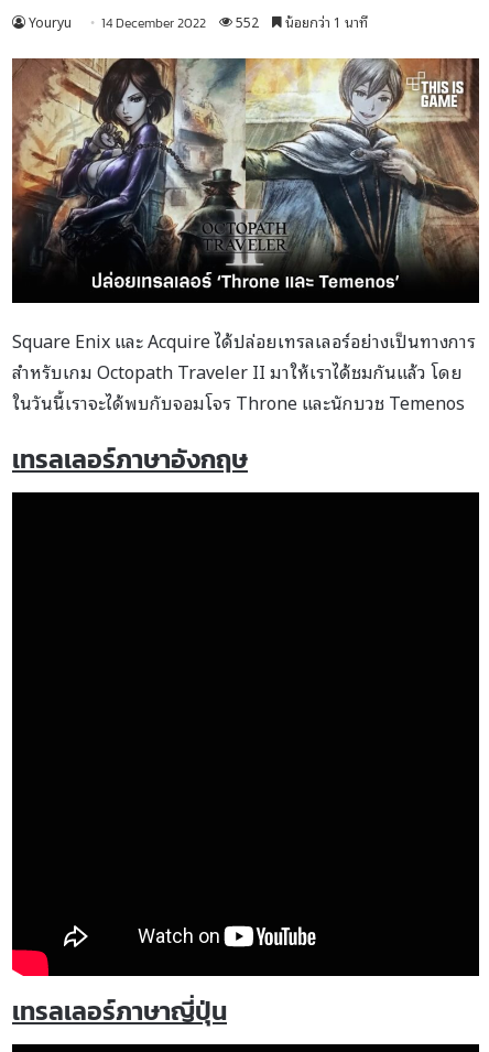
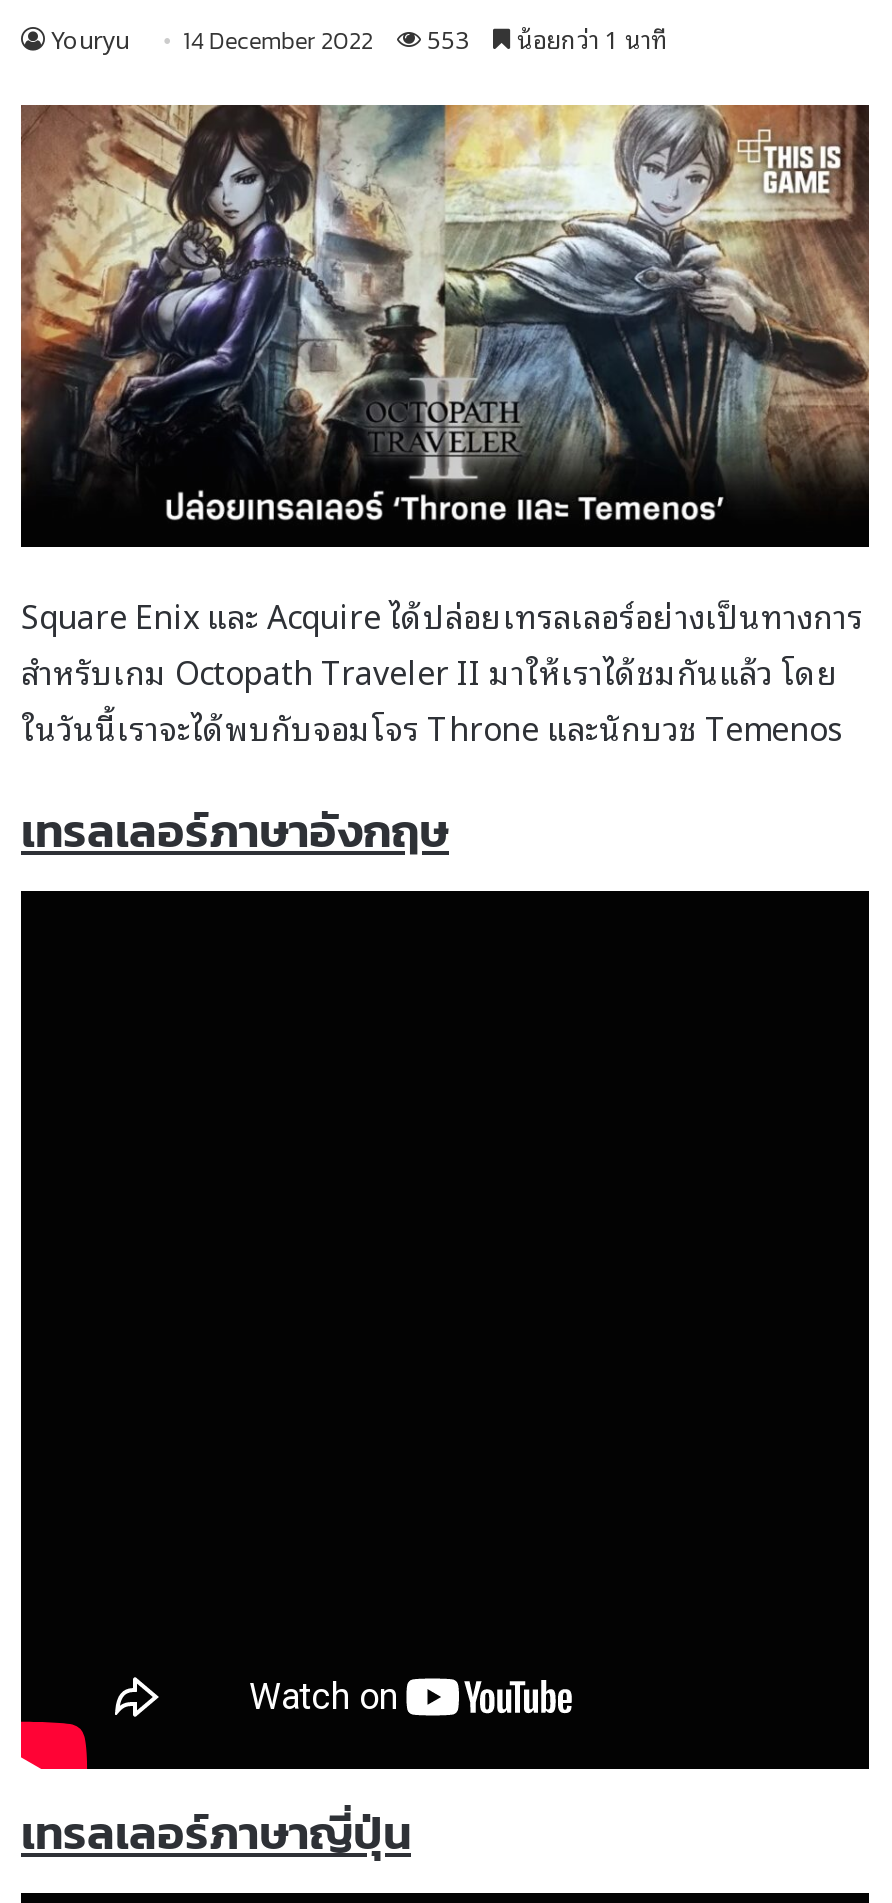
- Youryu 14 December 2022 552 น้อยกว่า 1 นาที
+ Youryu 14 December 2022 553 น้อยกว่า 1 นาที
